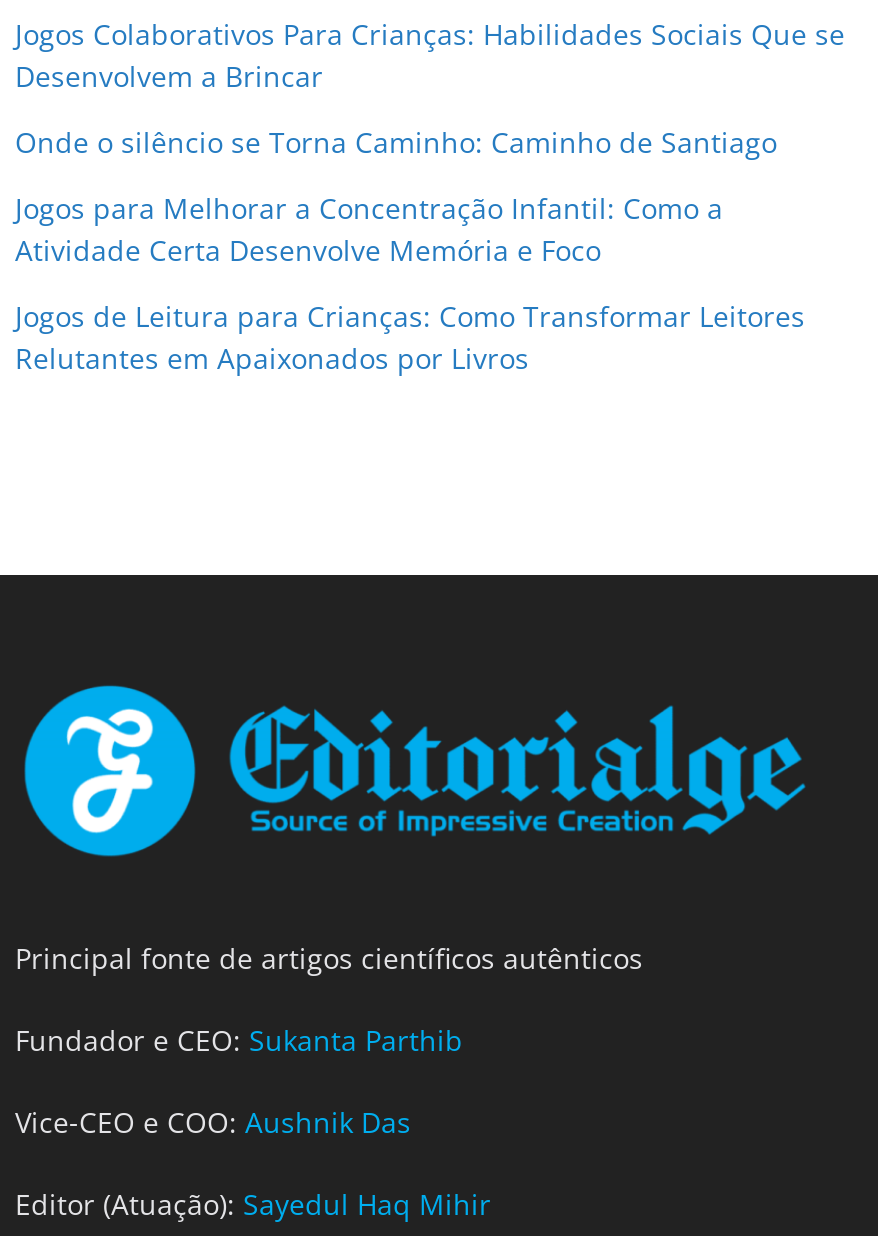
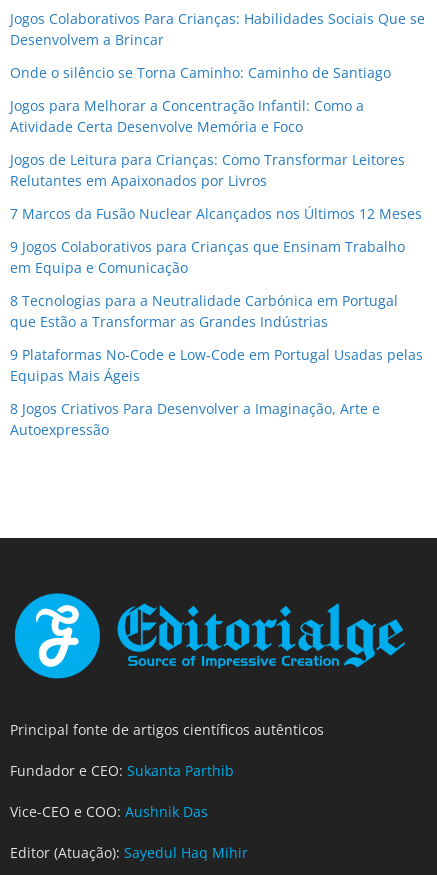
+ 7 Marcos da Fusão Nuclear Alcançados nos Últimos 12 Meses
+ 9 Jogos Colaborativos para Crianças que Ensinam Trabalho
+ em Equipa e Comunicação
+ 8 Tecnologias para a Neutralidade Carbónica em Portugal
+ que Estão a Transformar as Grandes Indústrias
+ 9 Plataformas No-Code e Low-Code em Portugal Usadas pelas
+ Equipas Mais Ágeis
+ 8 Jogos Criativos Para Desenvolver a Imaginação, Arte e
+ Autoexpressão
